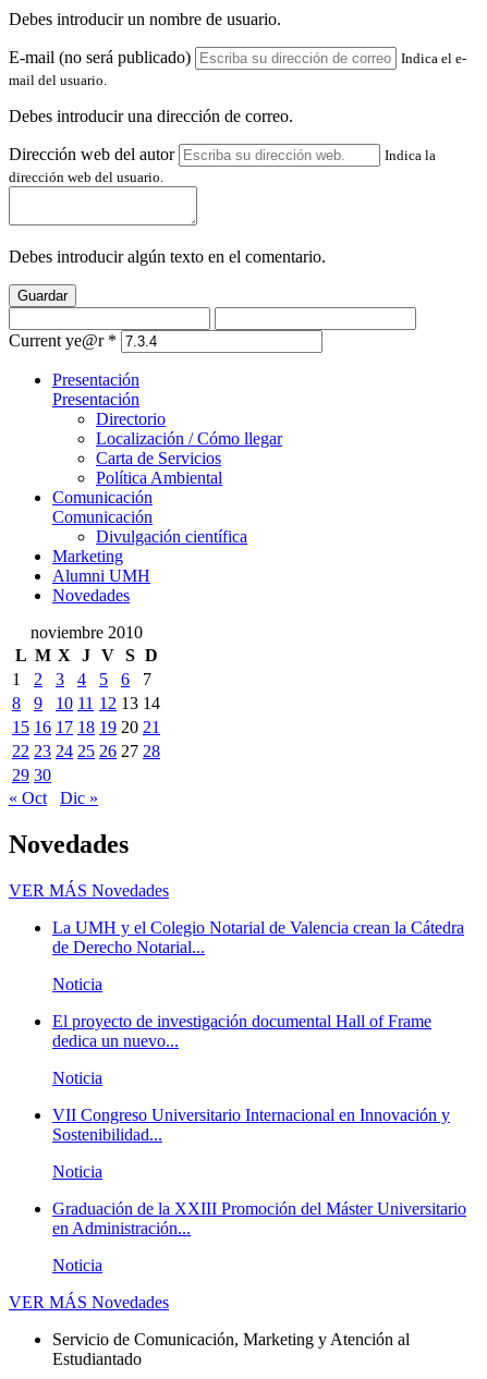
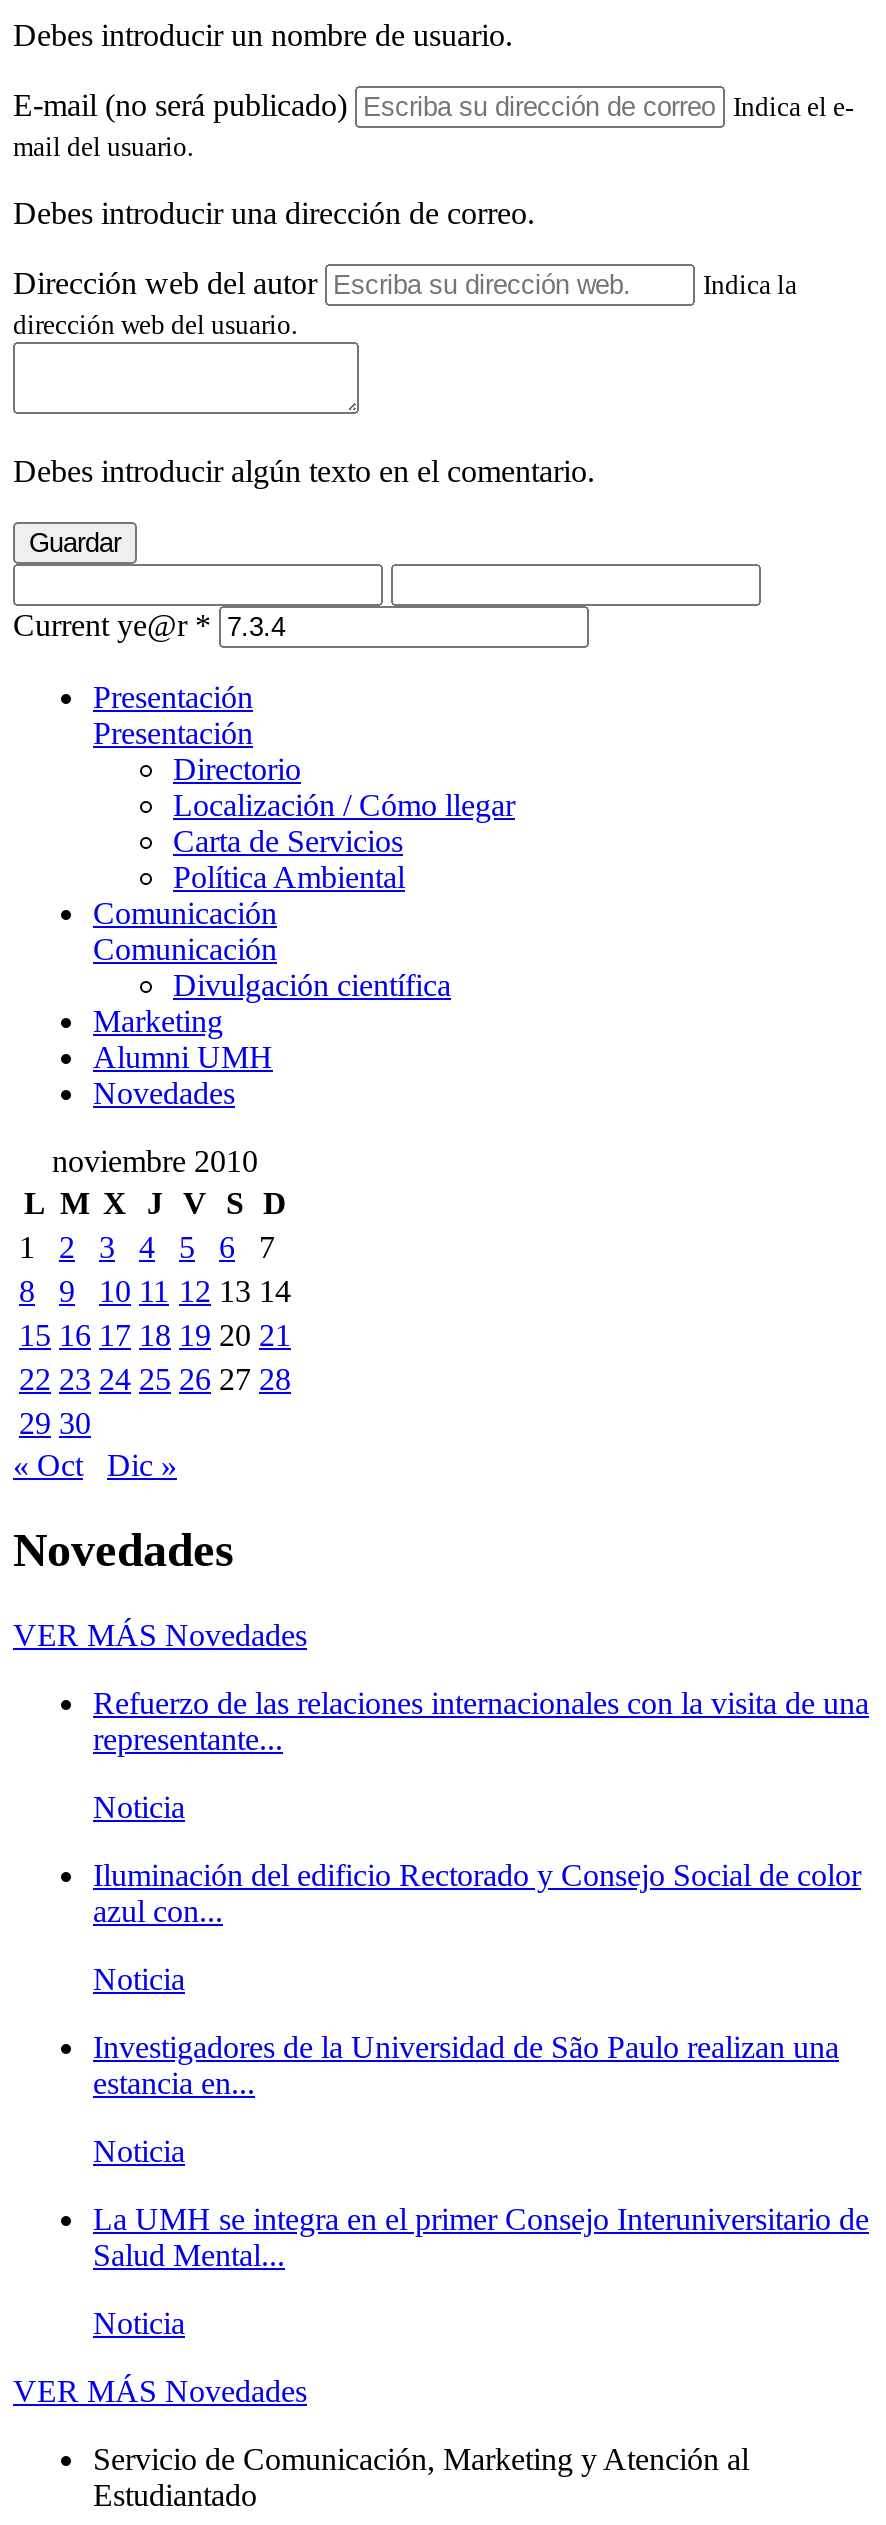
- La UMH y el Colegio Notarial de Valencia crean la Cátedra
- de Derecho Notarial...
+ Refuerzo de las relaciones internacionales con la visita de una
+ representante...

- El proyecto de investigación documental Hall of Frame
- dedica un nuevo...
+ Iluminación del edificio Rectorado y Consejo Social de color
+ azul con...

- VII Congreso Universitario Internacional en Innovación y
- Sostenibilidad...
+ Investigadores de la Universidad de São Paulo realizan una
+ estancia en...

- Graduación de la XXIII Promoción del Máster Universitario
- en Administración...
+ La UMH se integra en el primer Consejo Interuniversitario de
+ Salud Mental...
